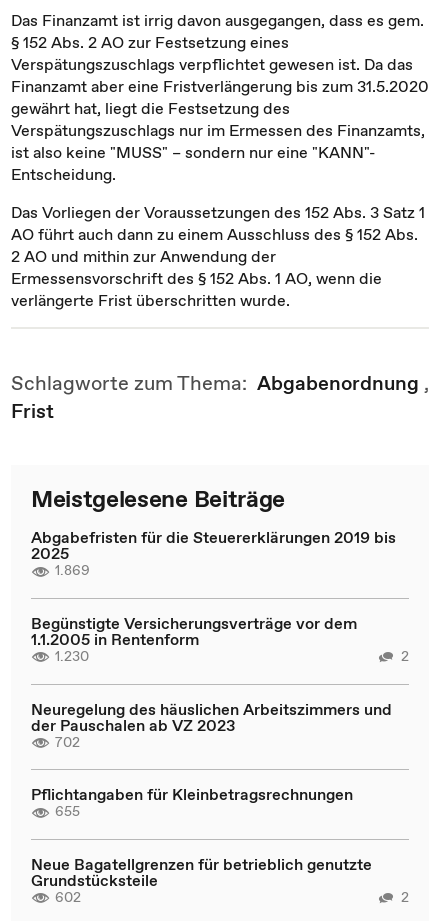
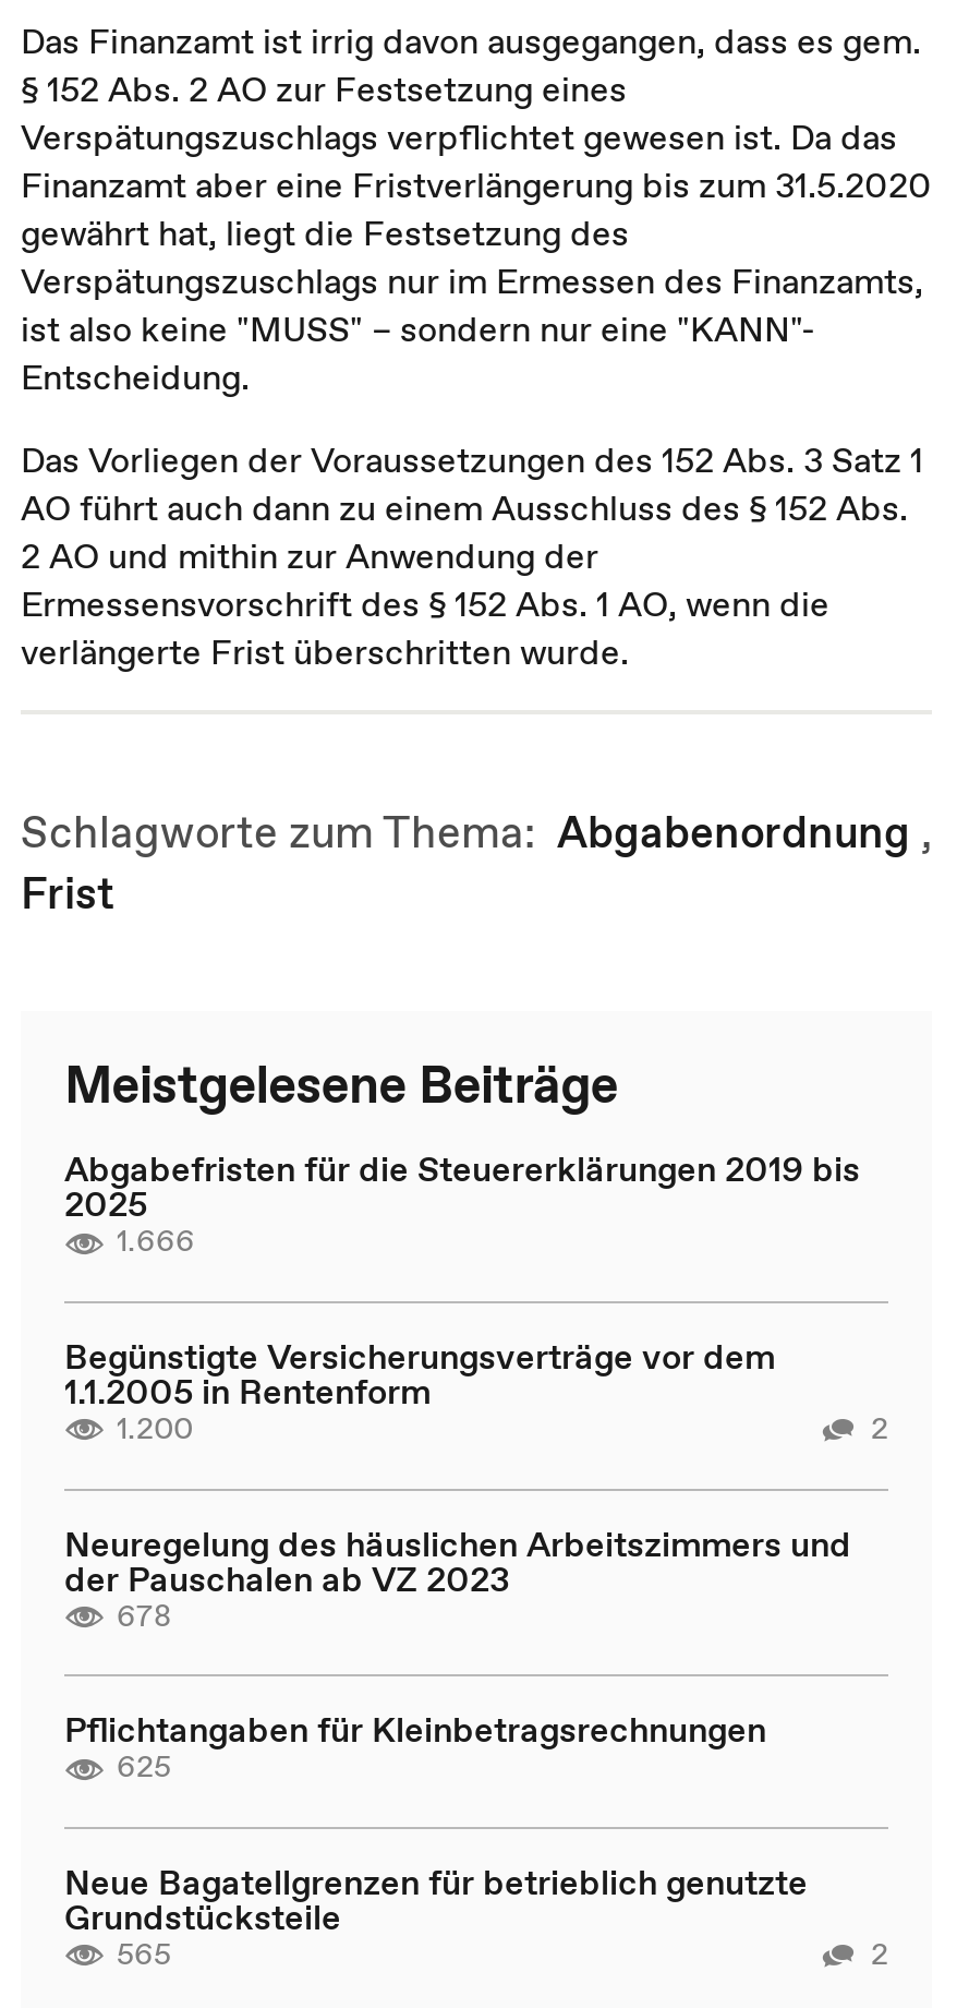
- 1.869
+ 1.666

- 1.230
+ 1.200

- 702
+ 678

- 655
+ 625

- 602
+ 565
